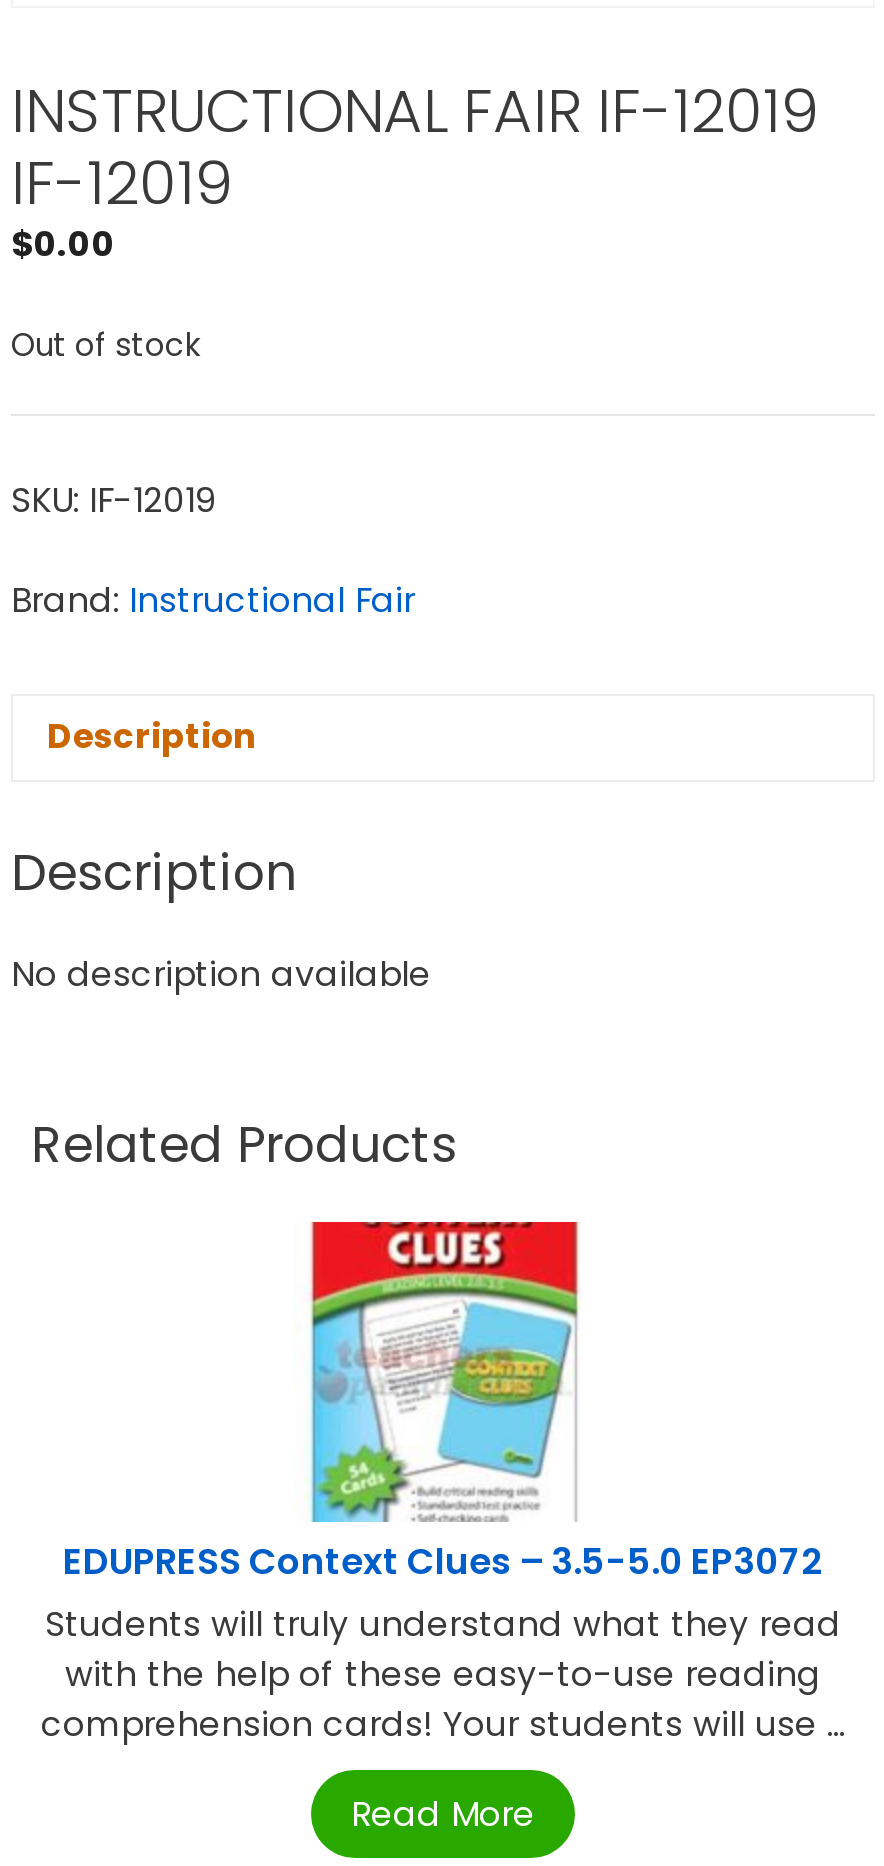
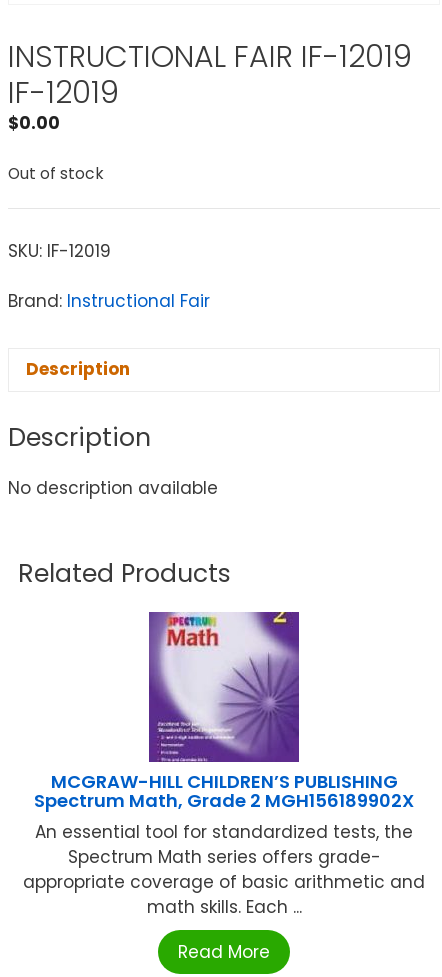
- [image]
+ [image]

- EDUPRESS Context Clues – 3.5-5.0 EP3072
- Students will truly understand what they read
- with the help of these easy-to-use reading
- comprehension cards! Your students will use ...
+ MCGRAW-HILL CHILDREN’S PUBLISHING
+ Spectrum Math, Grade 2 MGH156189902X
+ An essential tool for standardized tests, the
+ Spectrum Math series offers grade-
+ appropriate coverage of basic arithmetic and
+ math skills. Each ...
